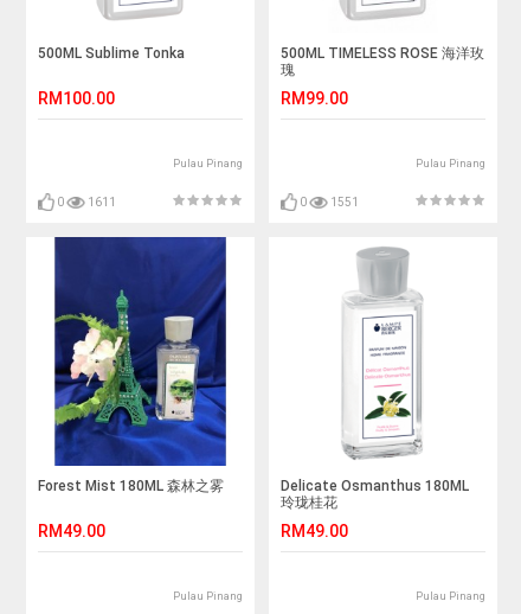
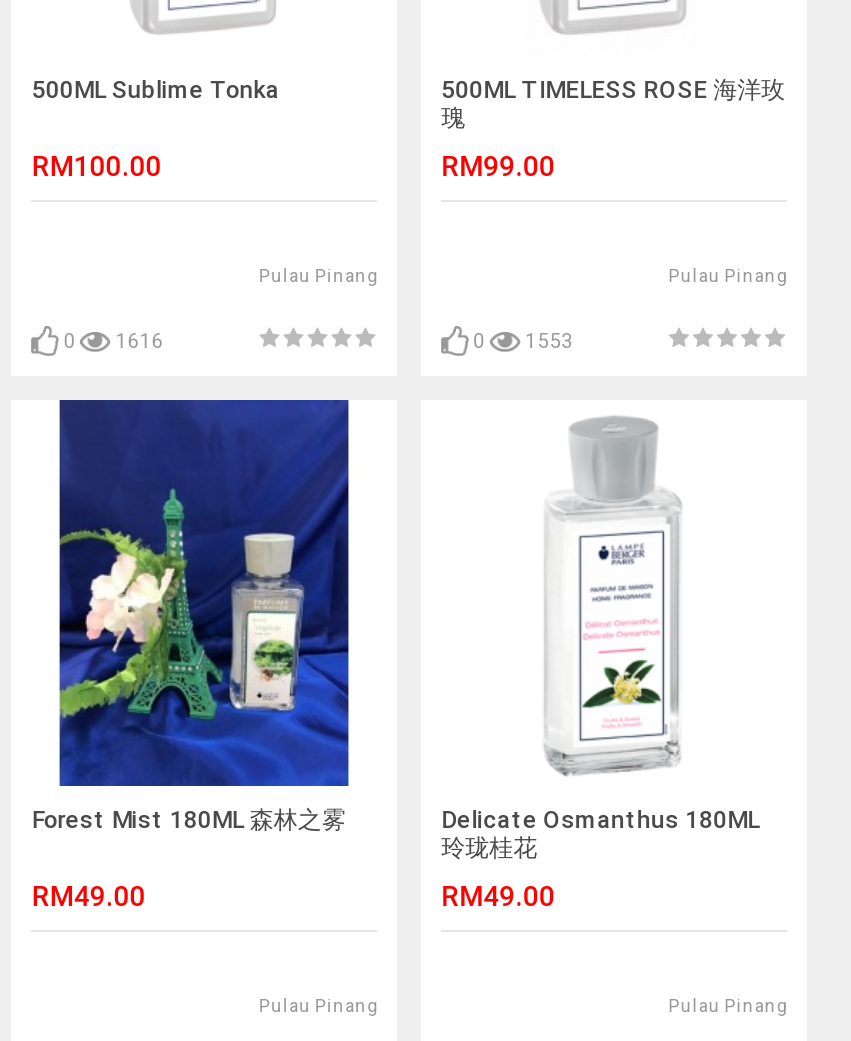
- 0 1611
+ 0 1616

- 0 1551
+ 0 1553
